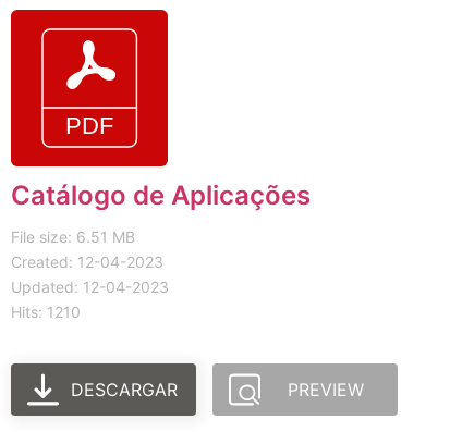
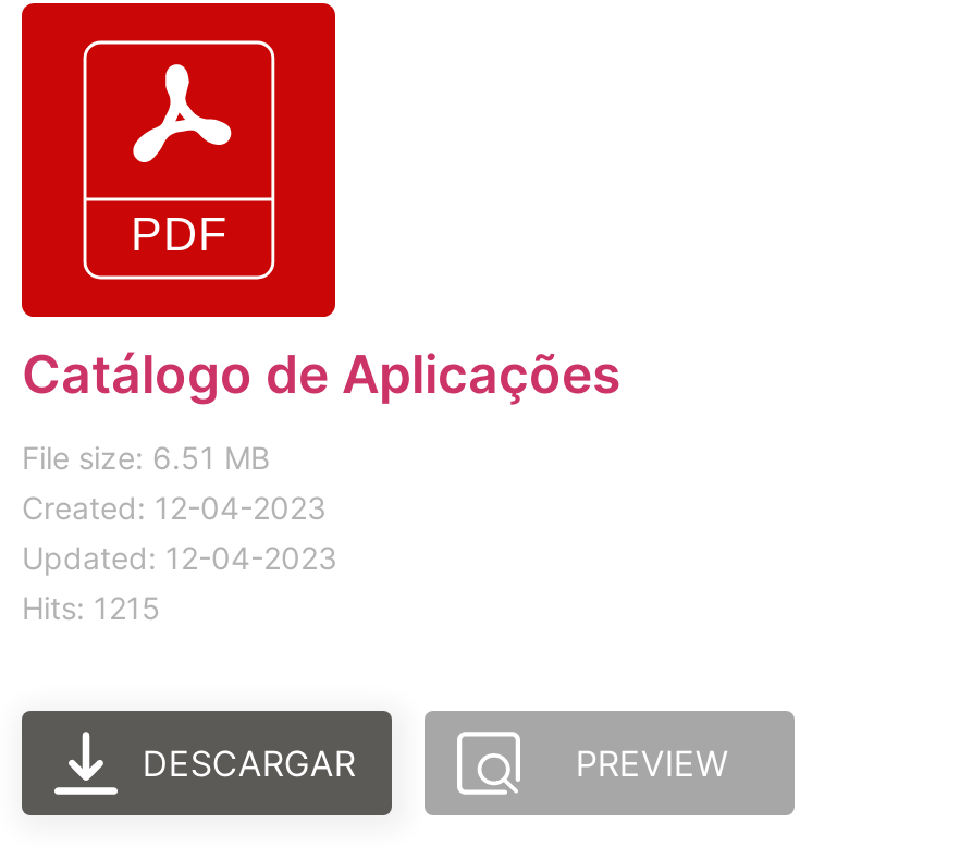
- Hits: 1210
+ Hits: 1215
